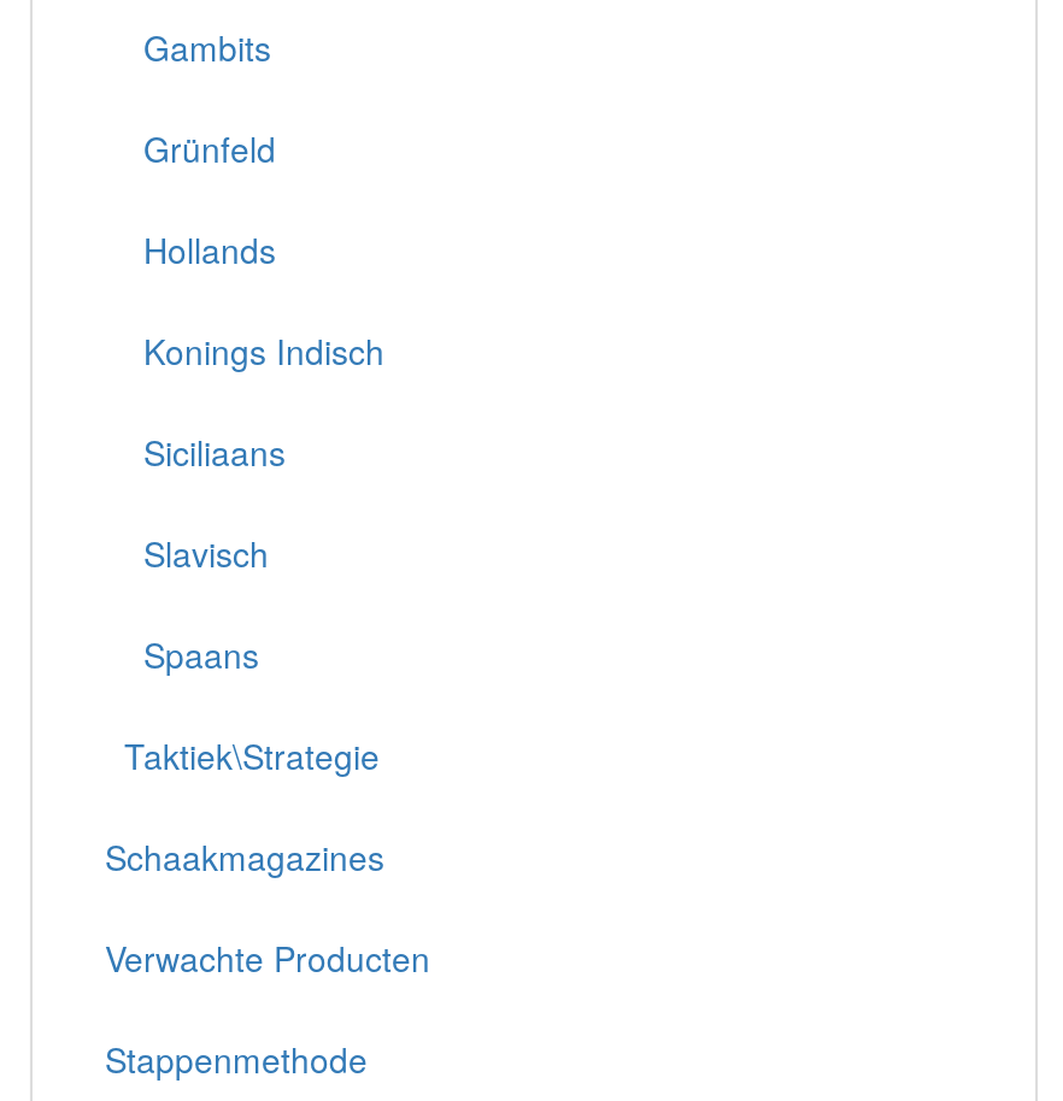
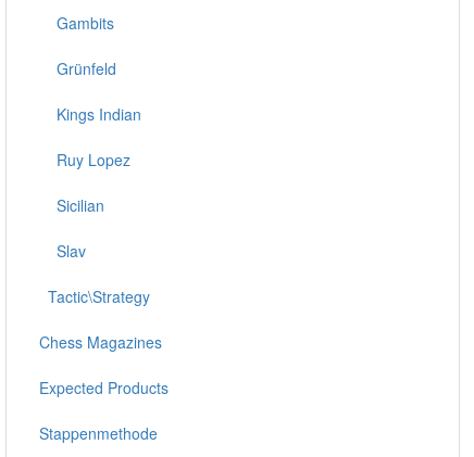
- Hollands
- Konings Indisch
- Siciliaans
- Slavisch
- Spaans
- Taktiek\Strategie
- Schaakmagazines
- Verwachte Producten
+ Kings Indian
+ Ruy Lopez
+ Sicilian
+ Slav
+ Tactic\Strategy
+ Chess Magazines
+ Expected Products
